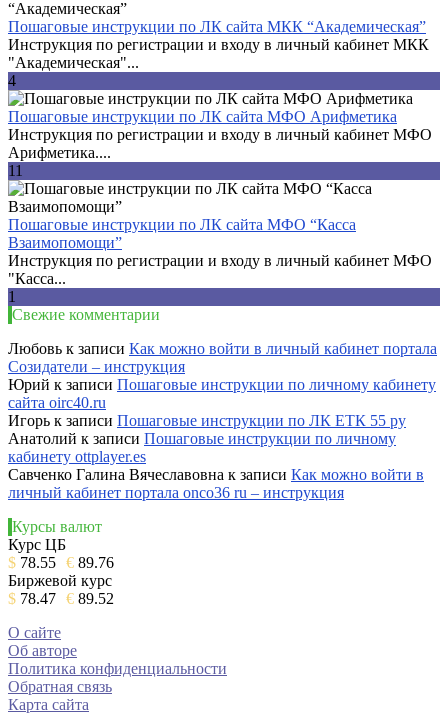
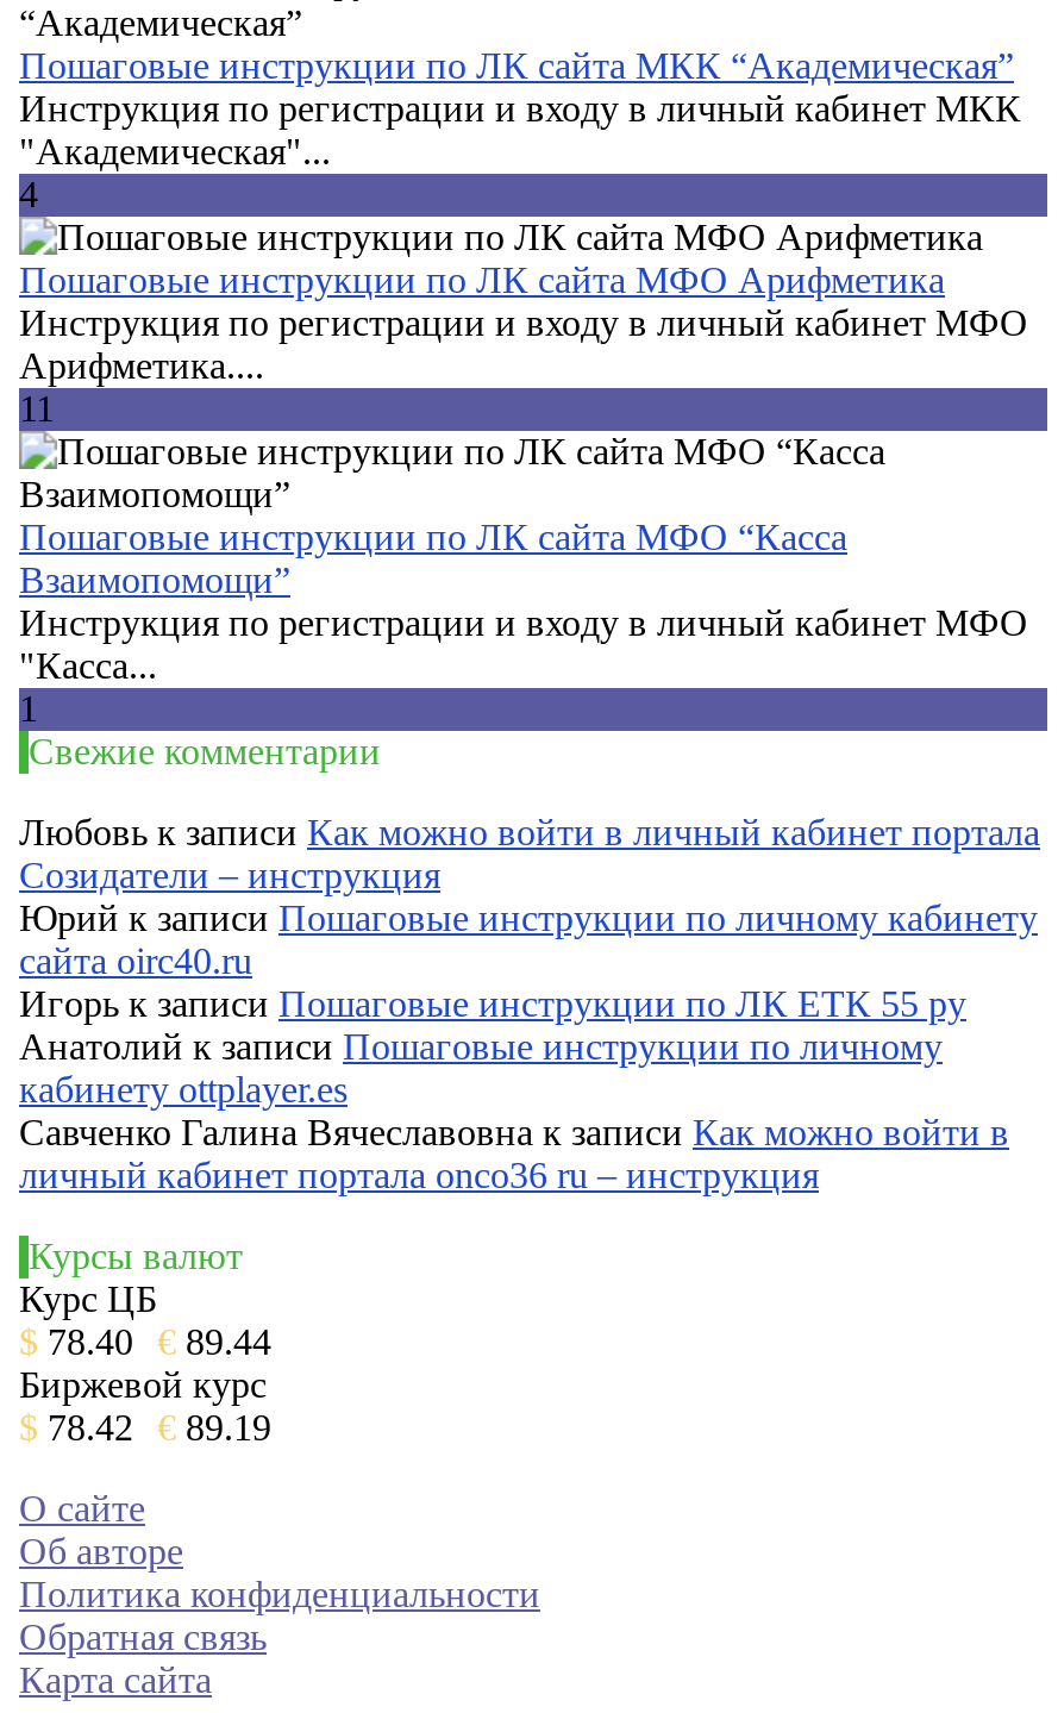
- $ 78.55 € 89.76
+ $ 78.40 € 89.44

- $ 78.47 € 89.52
+ $ 78.42 € 89.19
